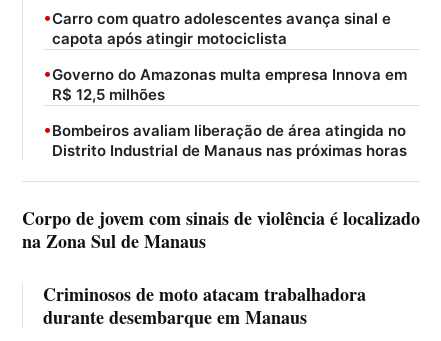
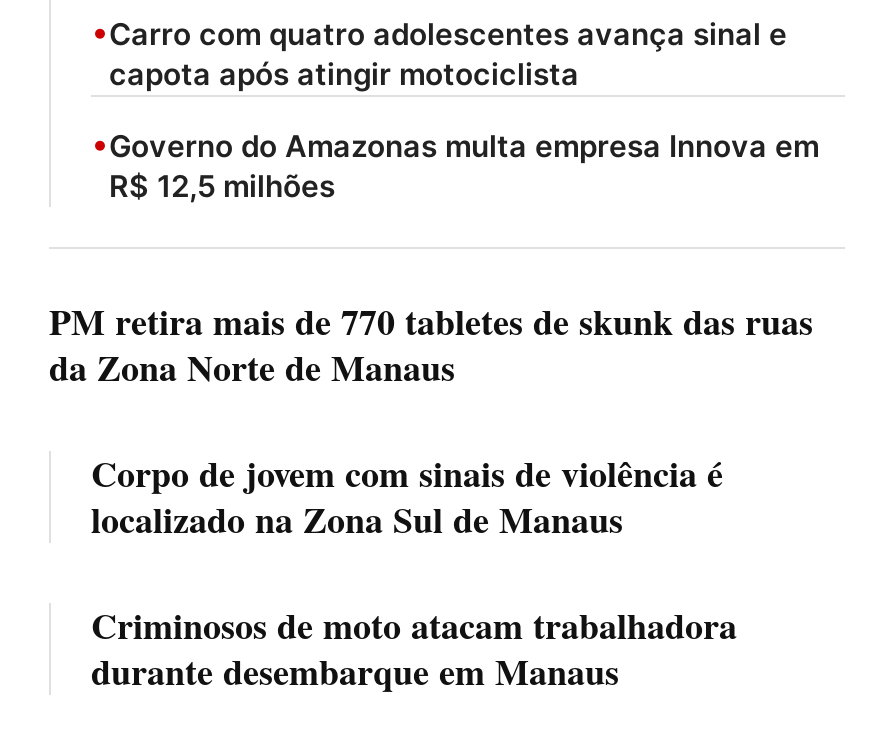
- •Bombeiros avaliam liberação de área atingida no
- Distrito Industrial de Manaus nas próximas horas
+ PM retira mais de 770 tabletes de skunk das ruas
+ da Zona Norte de Manaus
